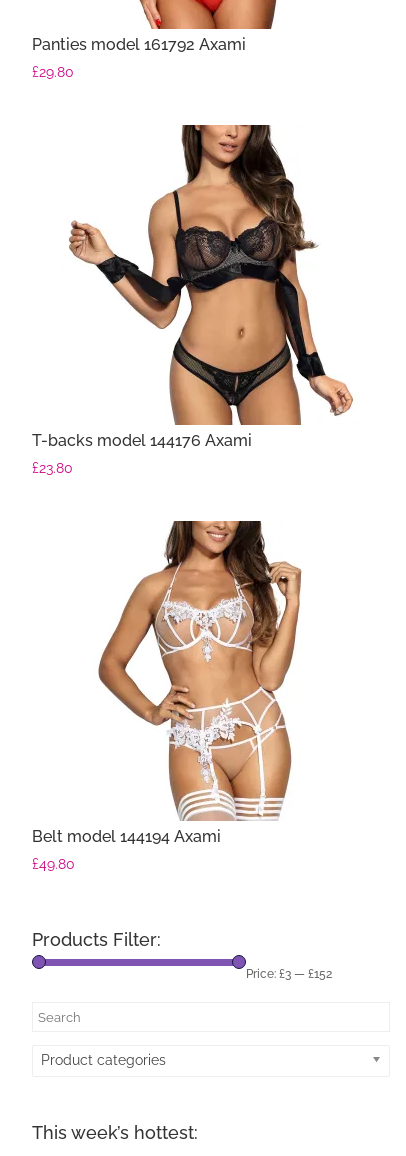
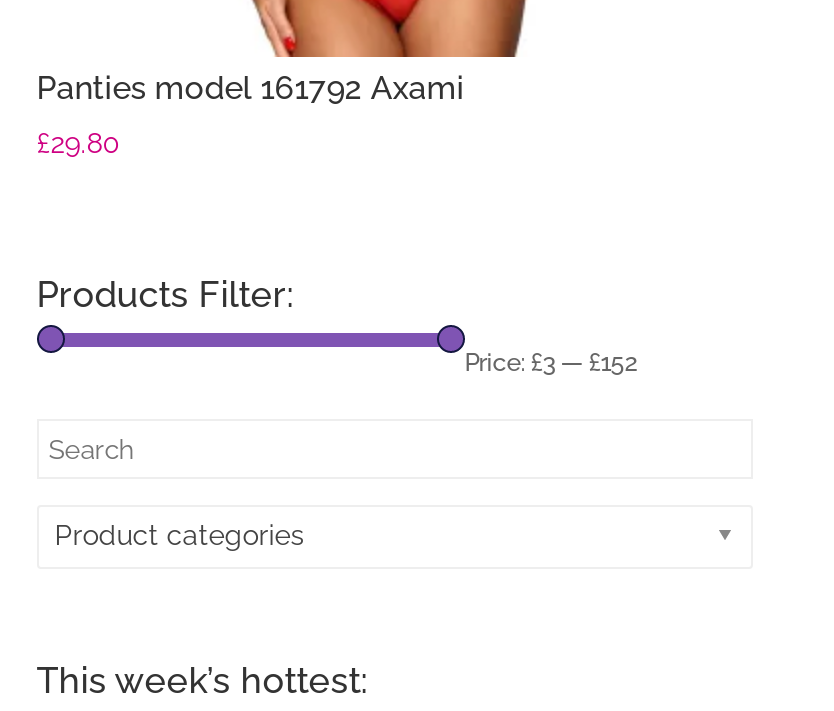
- [image]
- T-backs model 144176 Axami
- £23.80

- [image]
- Belt model 144194 Axami
- £49.80
